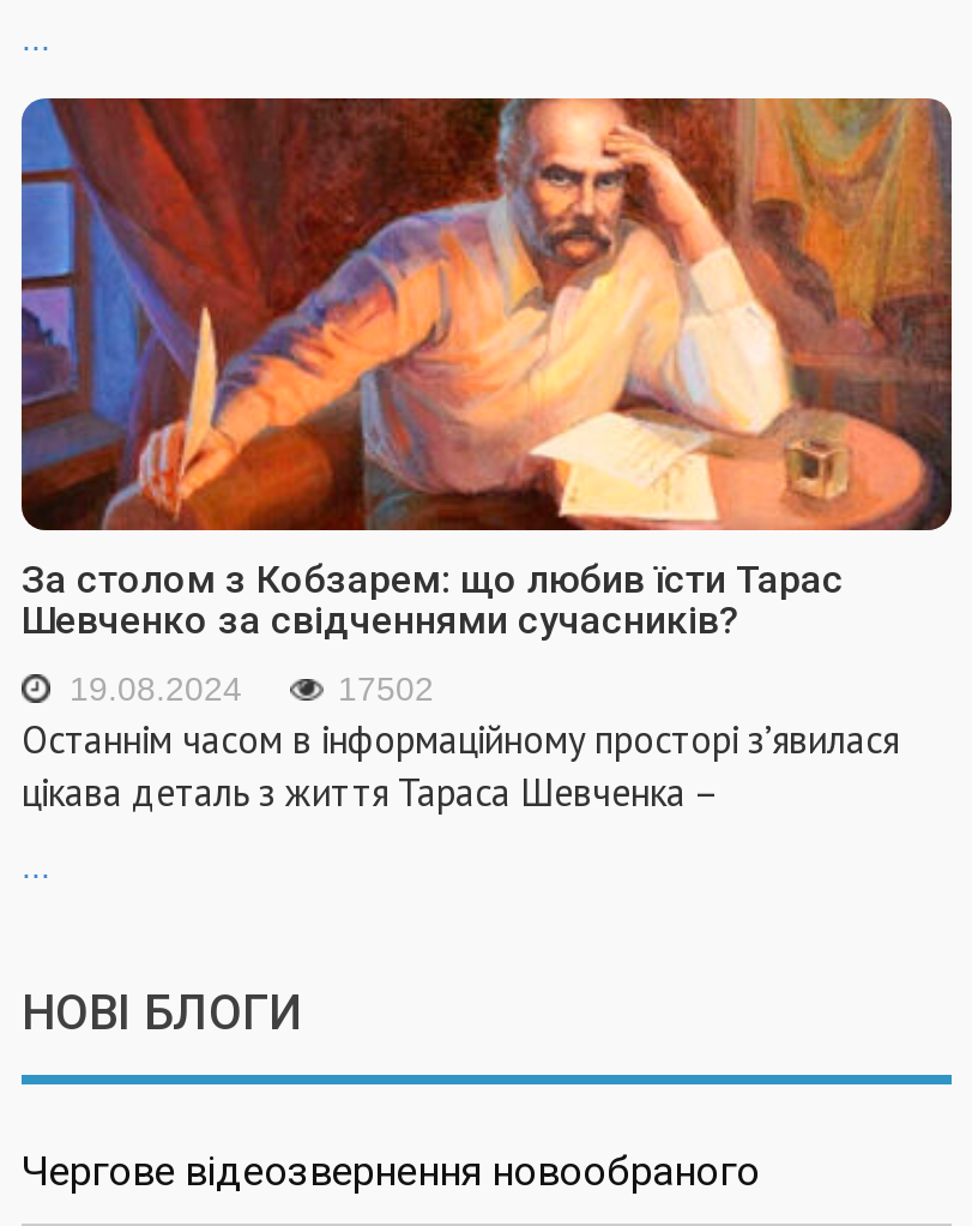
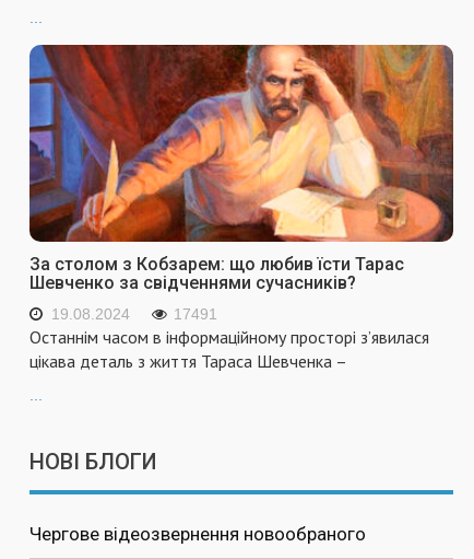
- 17502
+ 17491
